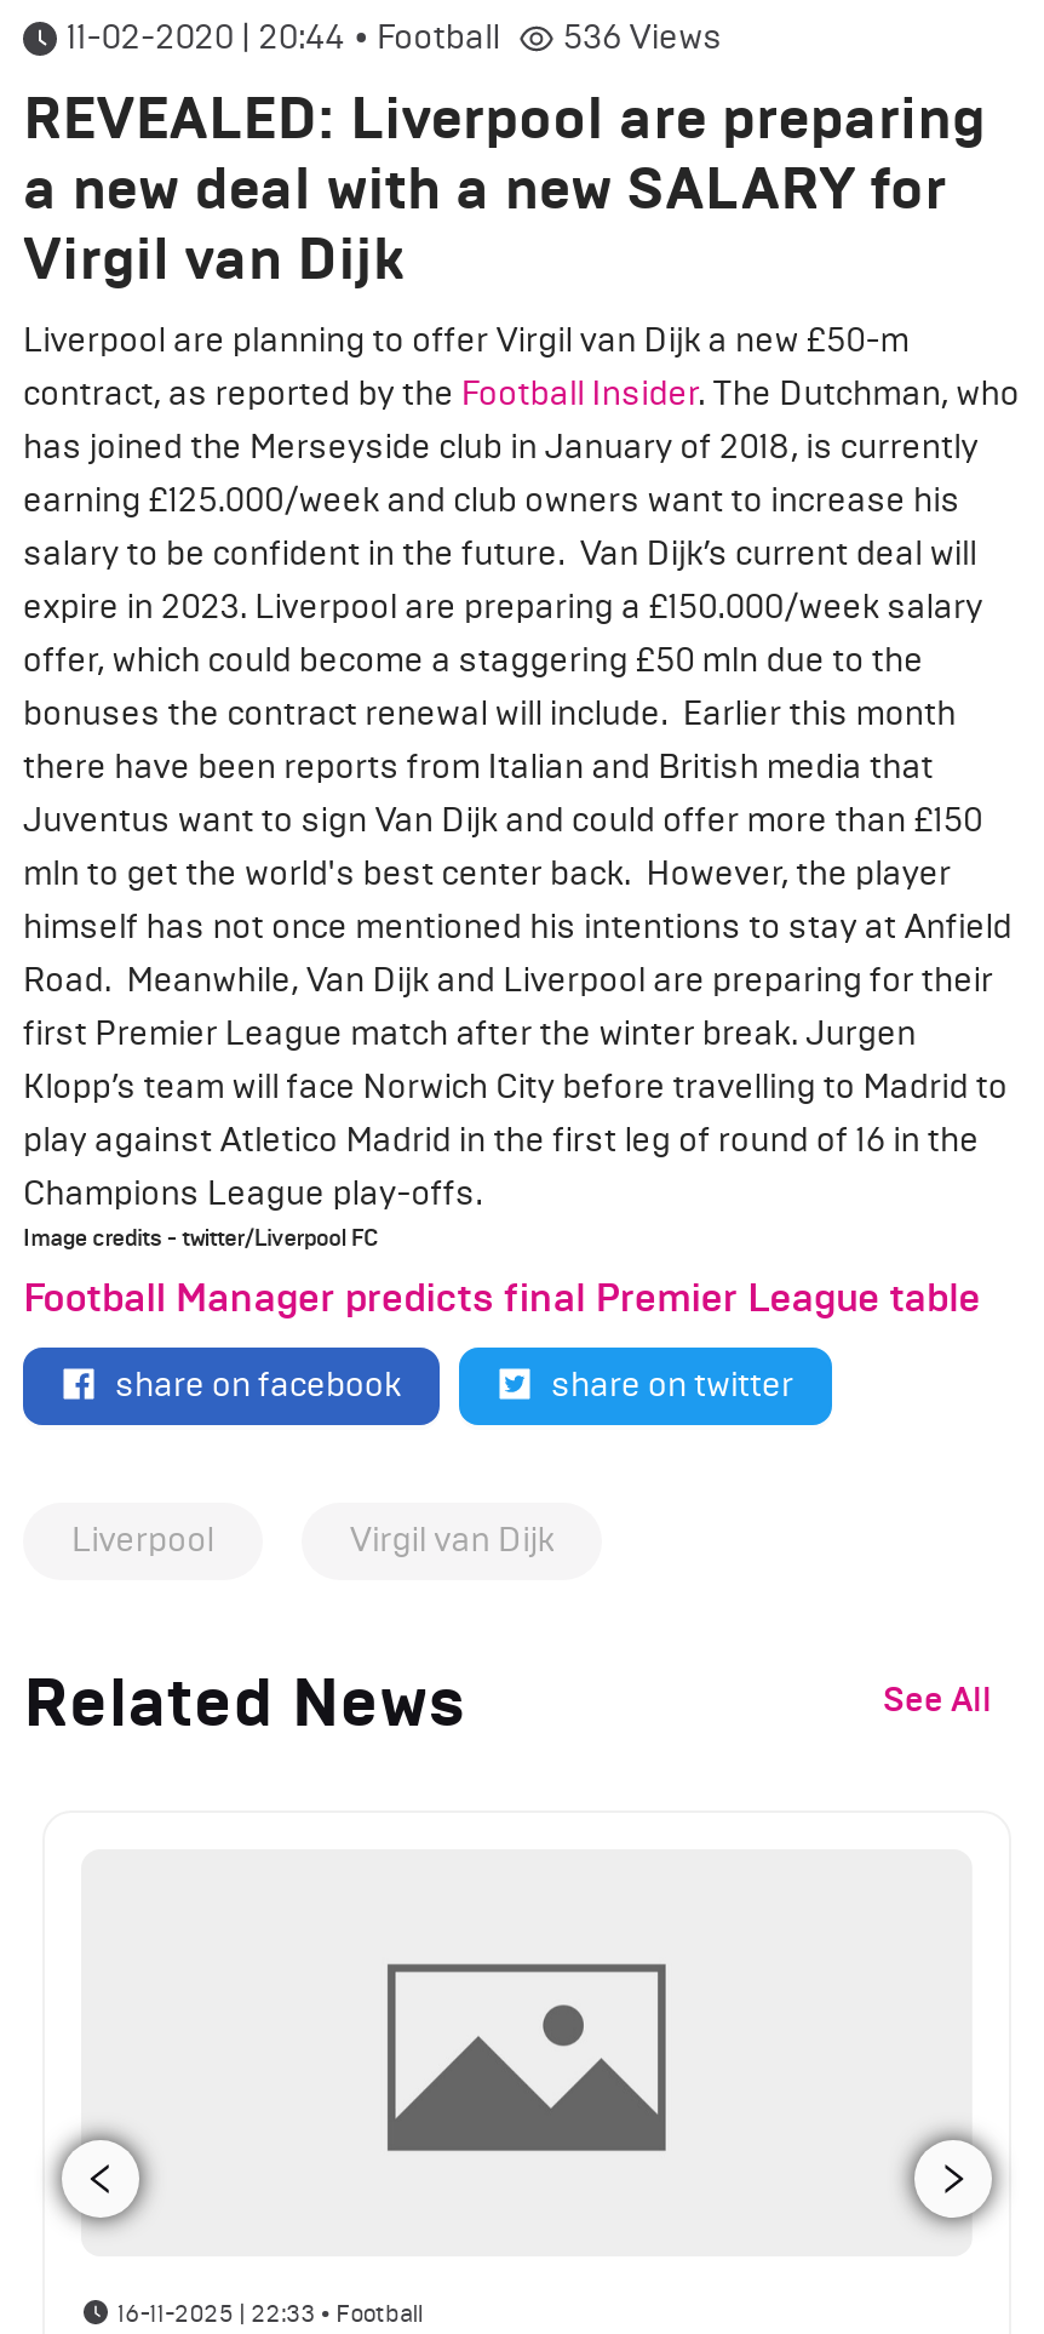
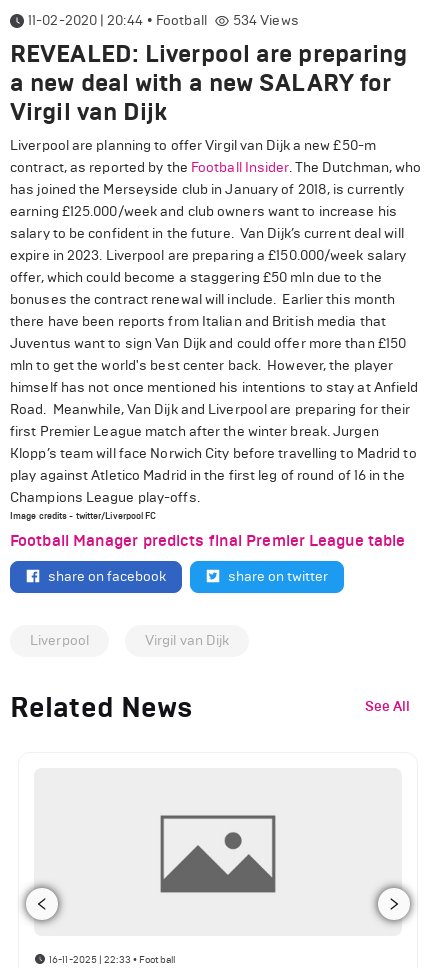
- 536 Views
+ 534 Views
